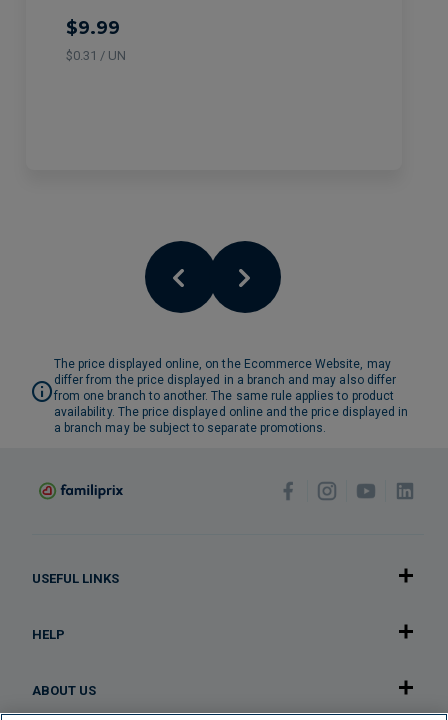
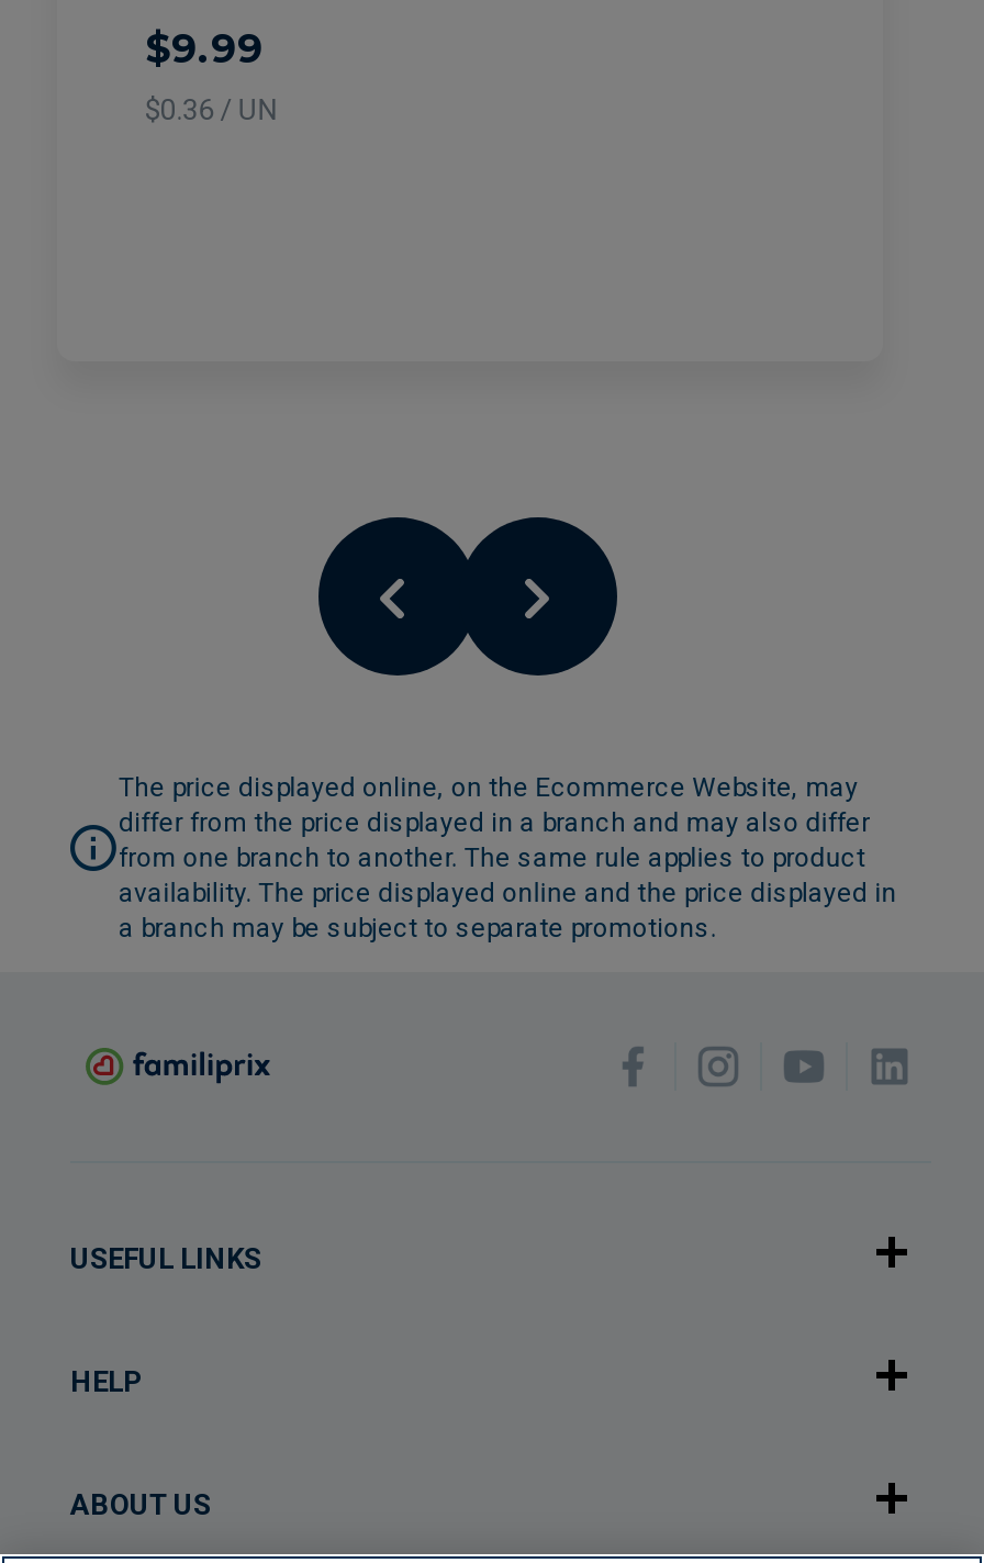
- $0.31 / UN
+ $0.36 / UN
